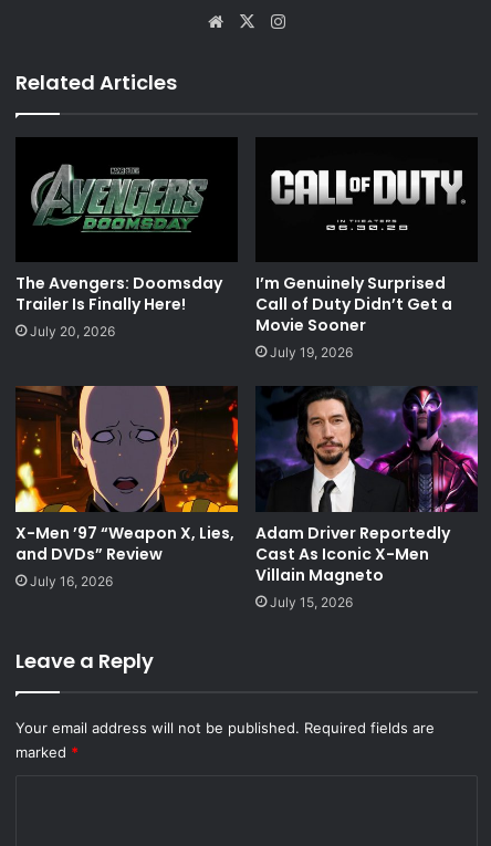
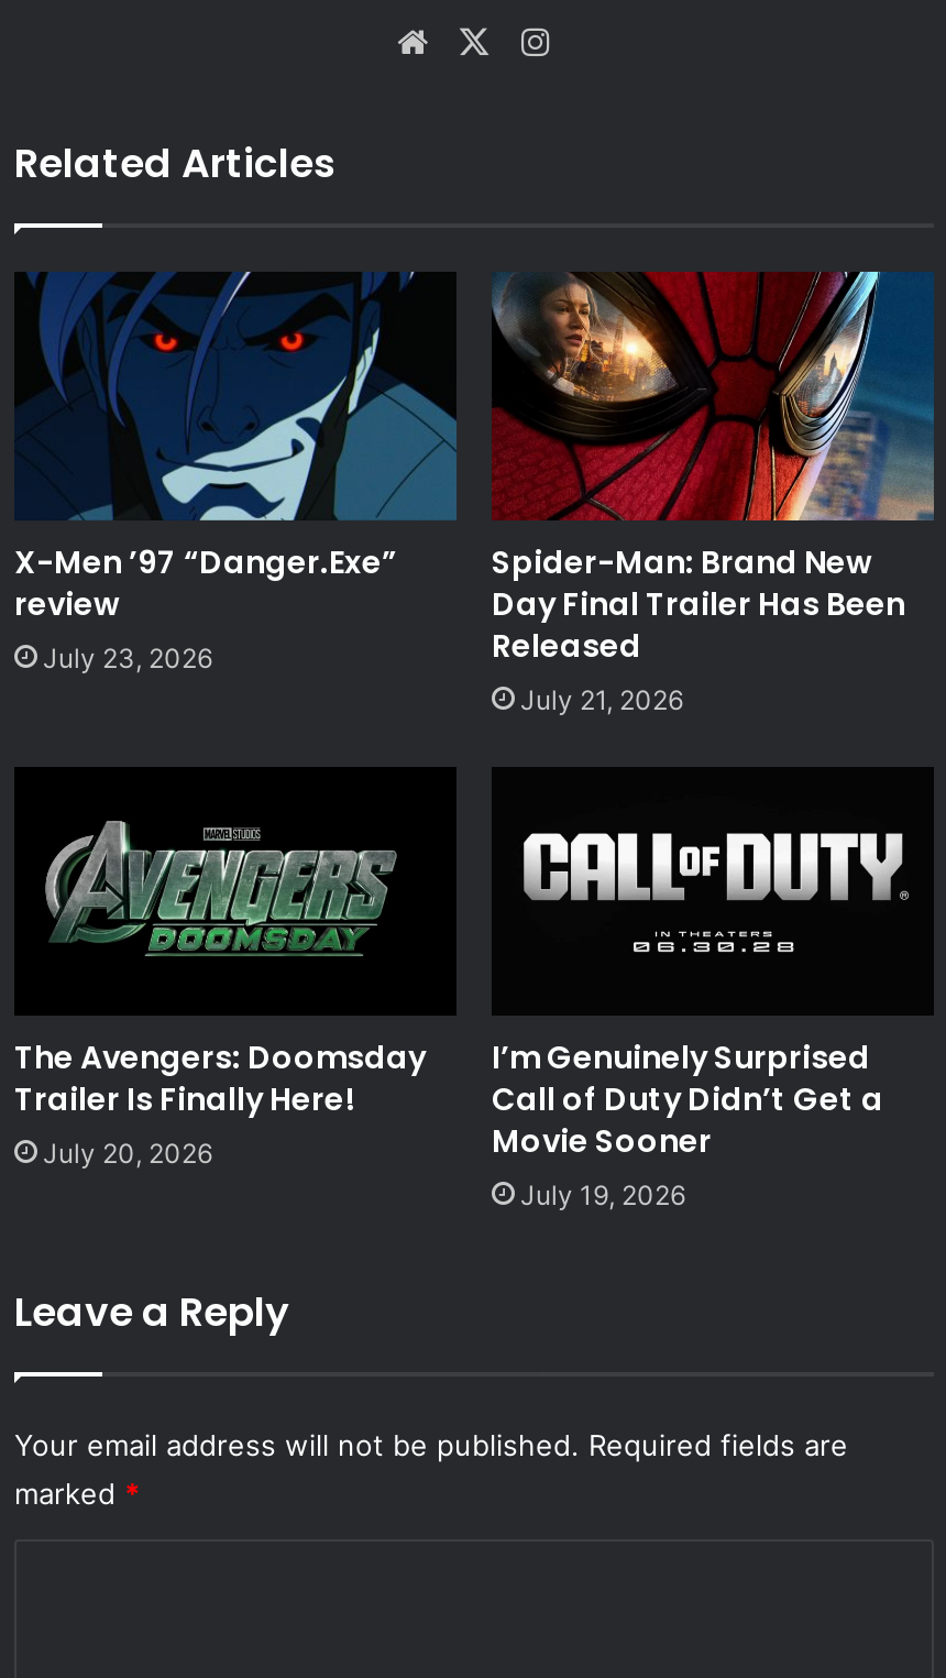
+ [image]
+ X-Men ’97 “Danger.Exe”
+ review
+ July 23, 2026

+ [image]
+ Spider-Man: Brand New
+ Day Final Trailer Has Been
+ Released
+ July 21, 2026

moved down: [image] | The Avengers: Doomsday | Trailer Is Finally Here! | July 20, 2026 | I’m Genuinely Surprised | Call of Duty Didn’t Get a | Movie Sooner | July 19, 2026

- [image]
- X-Men ’97 “Weapon X, Lies,
- and DVDs” Review
- July 16, 2026

- [image]
- Adam Driver Reportedly
- Cast As Iconic X-Men
- Villain Magneto
- July 15, 2026
